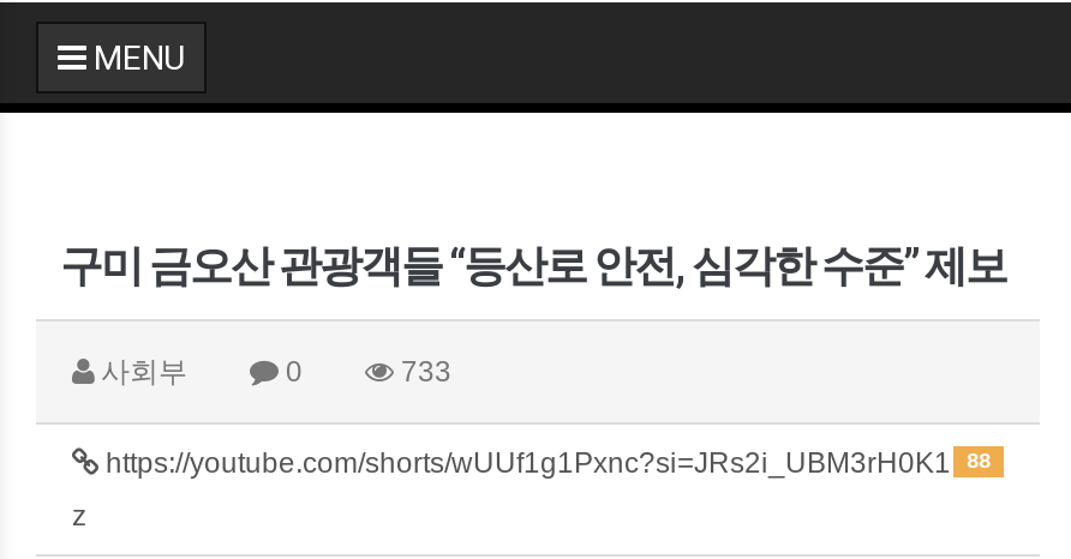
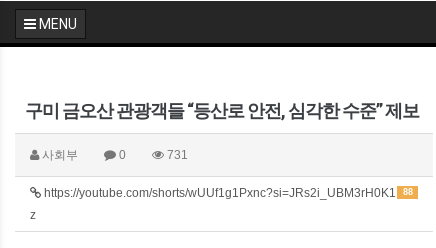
- 733
+ 731
